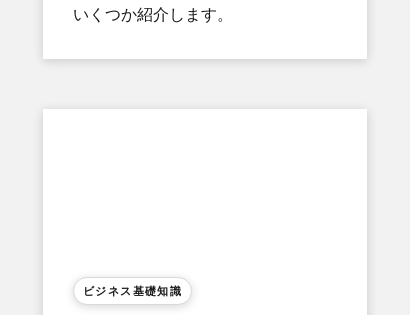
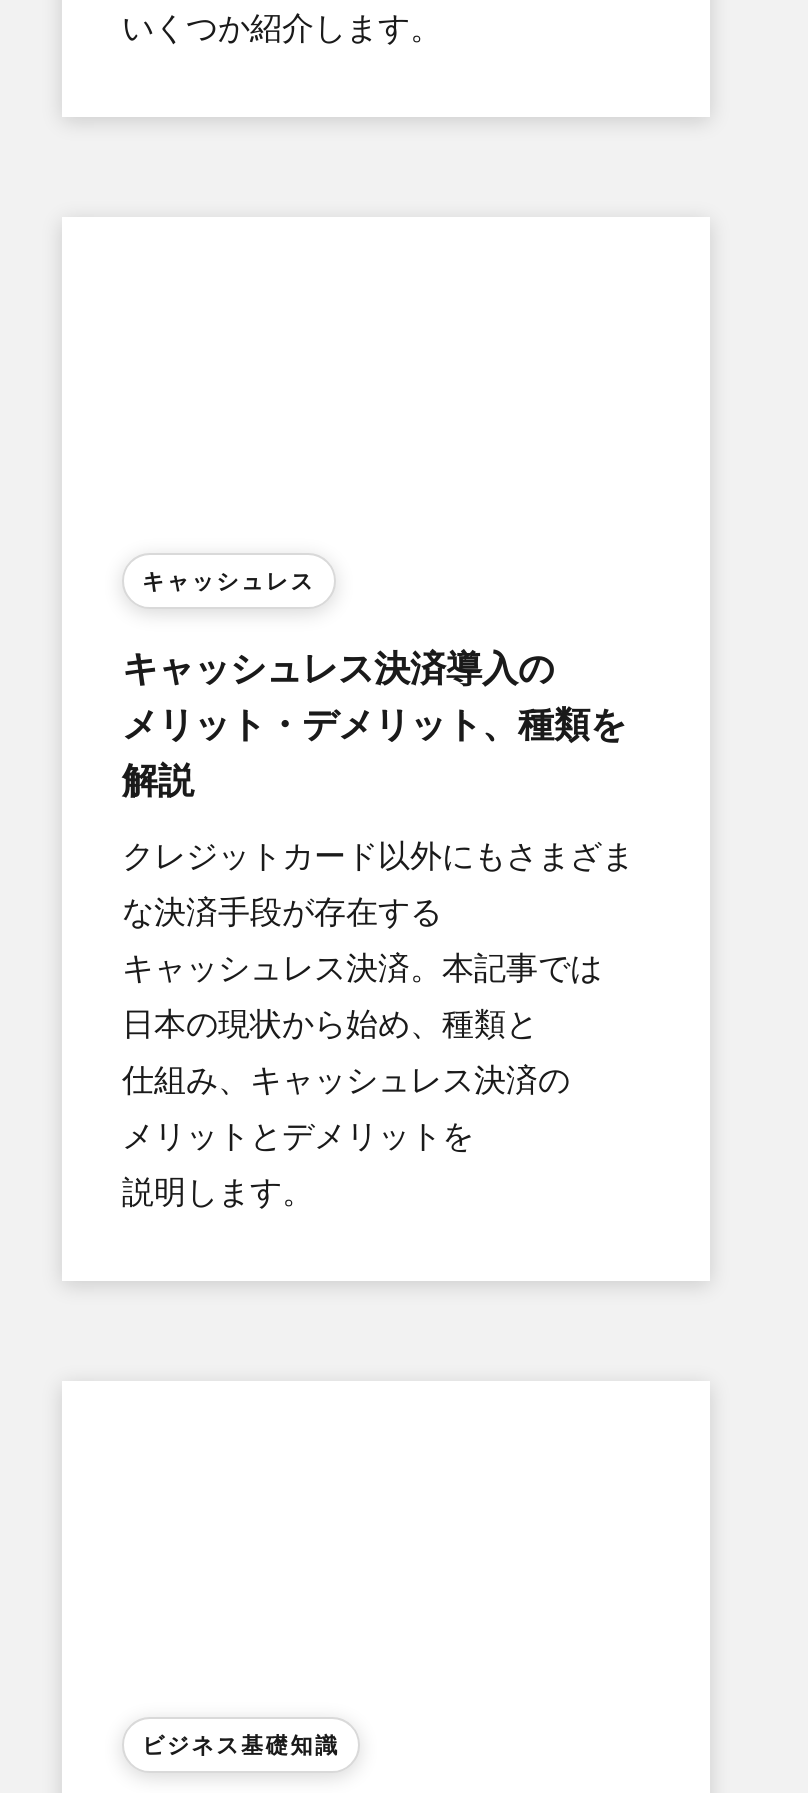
+ キャッシュレス
+ キャッシュレス決済導入の
+ メリット・デメリット、種類を
+ 解説
+ クレジットカード以外にもさまざま
+ な決済手段が存在する
+ キャッシュレス決済。本記事では
+ 日本の現状から始め、種類と
+ 仕組み、キャッシュレス決済の
+ メリットとデメリットを
+ 説明します。
